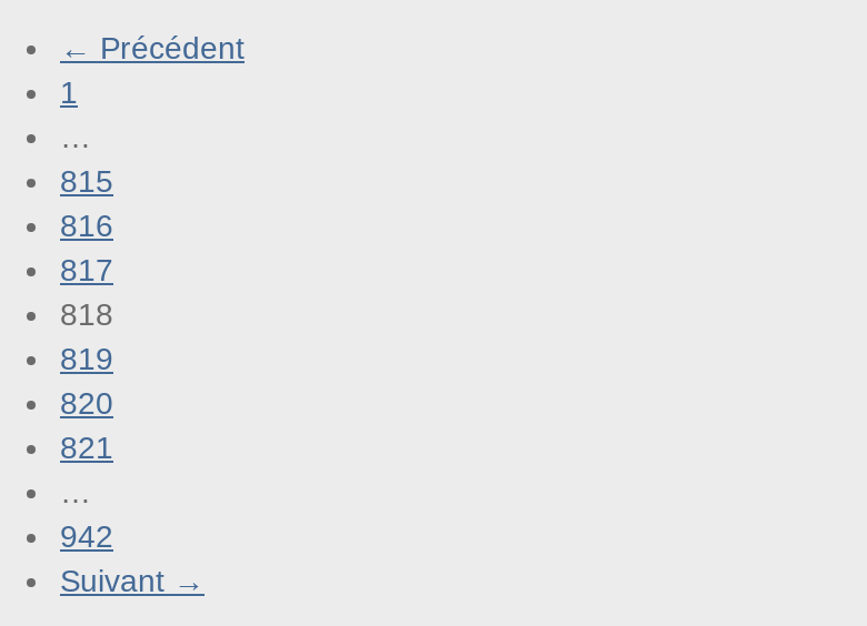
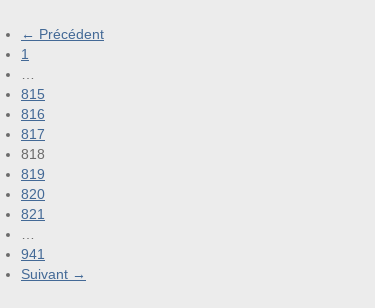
- 942
+ 941
